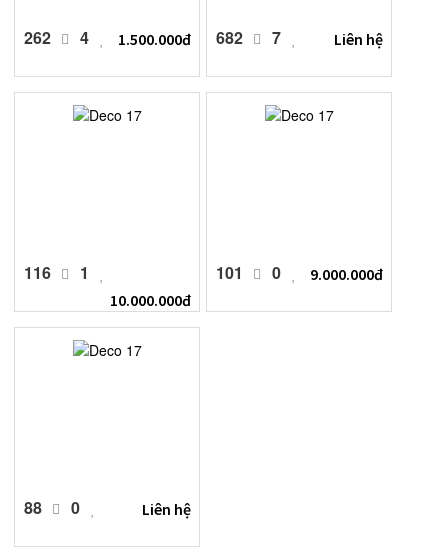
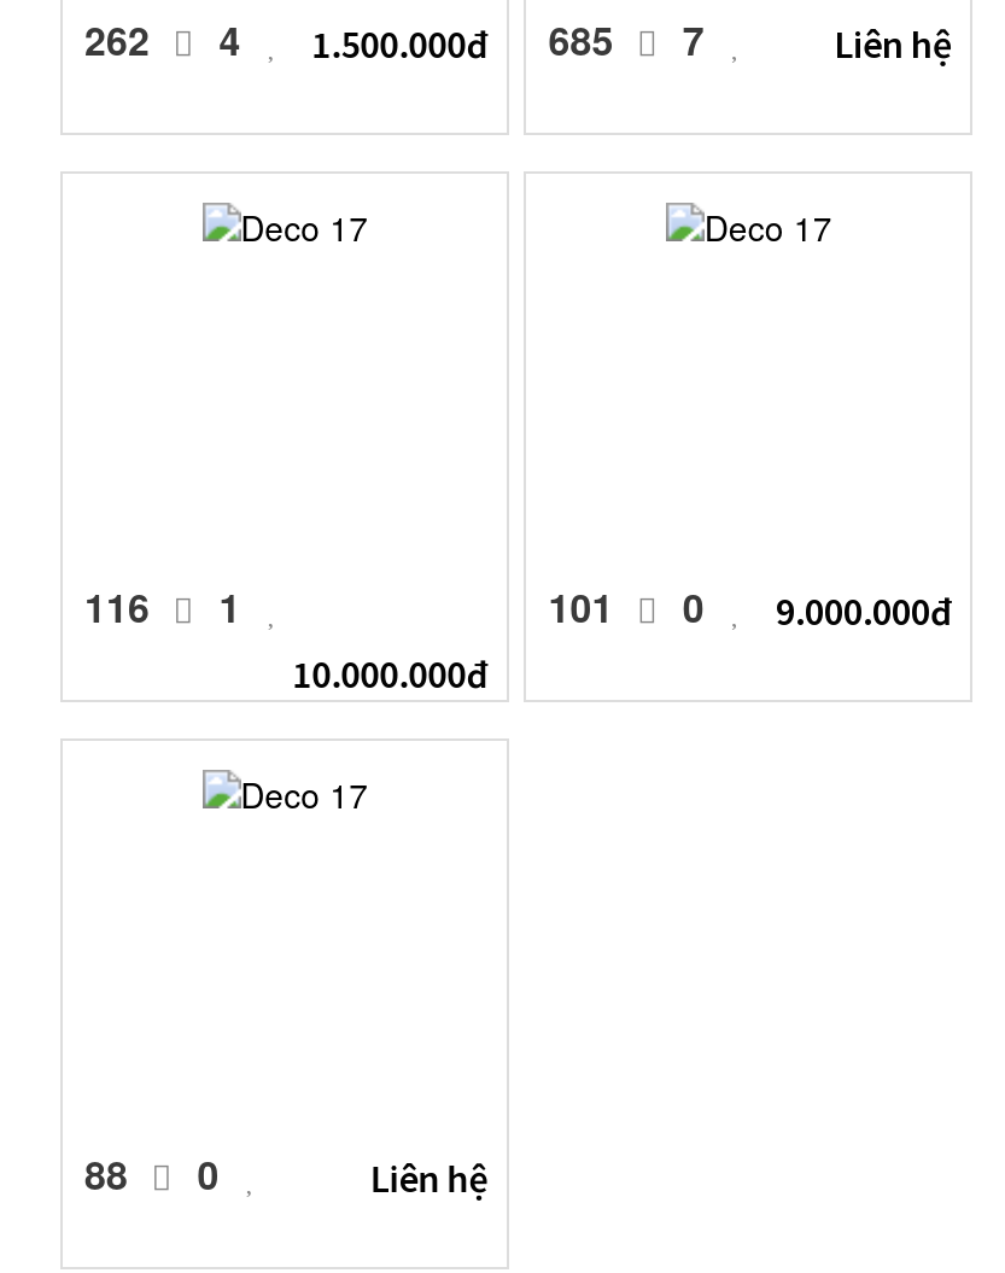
- 262 4 1.500.000đ 682 7
+ 262 4 1.500.000đ 685 7
